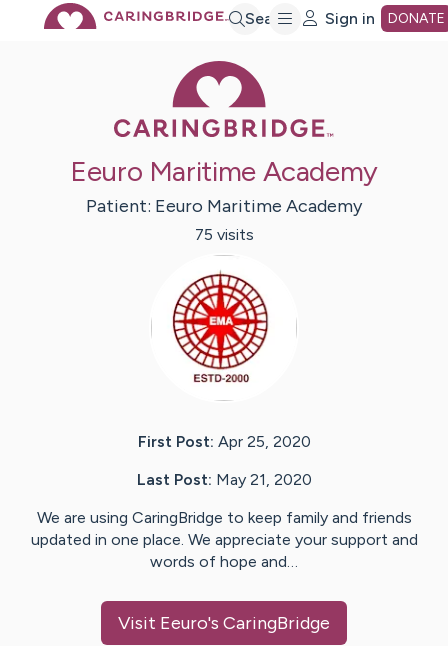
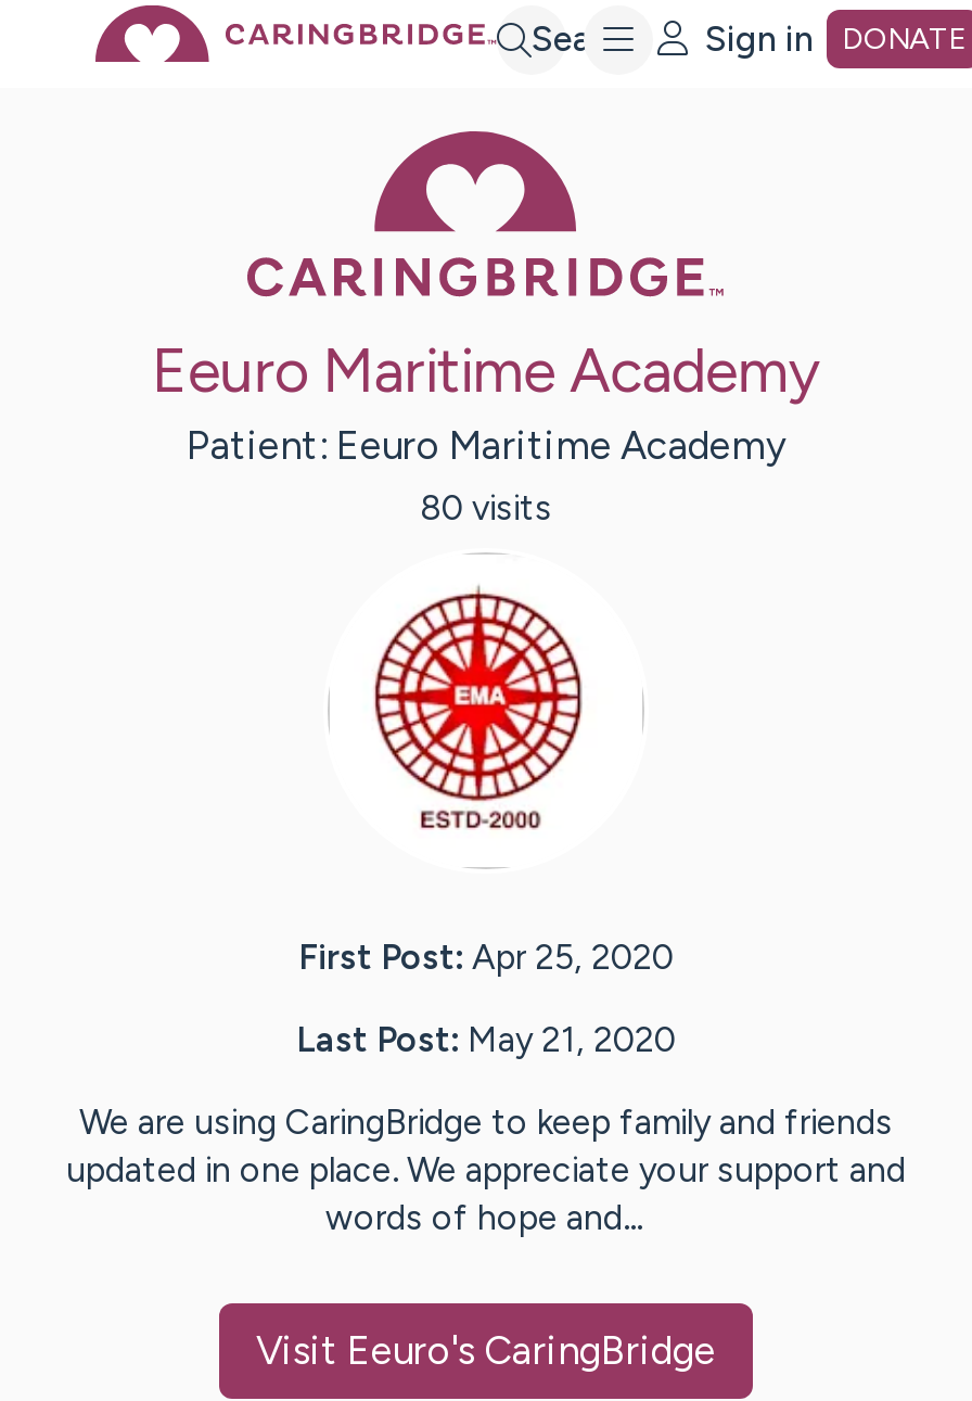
- 75 visits
+ 80 visits
